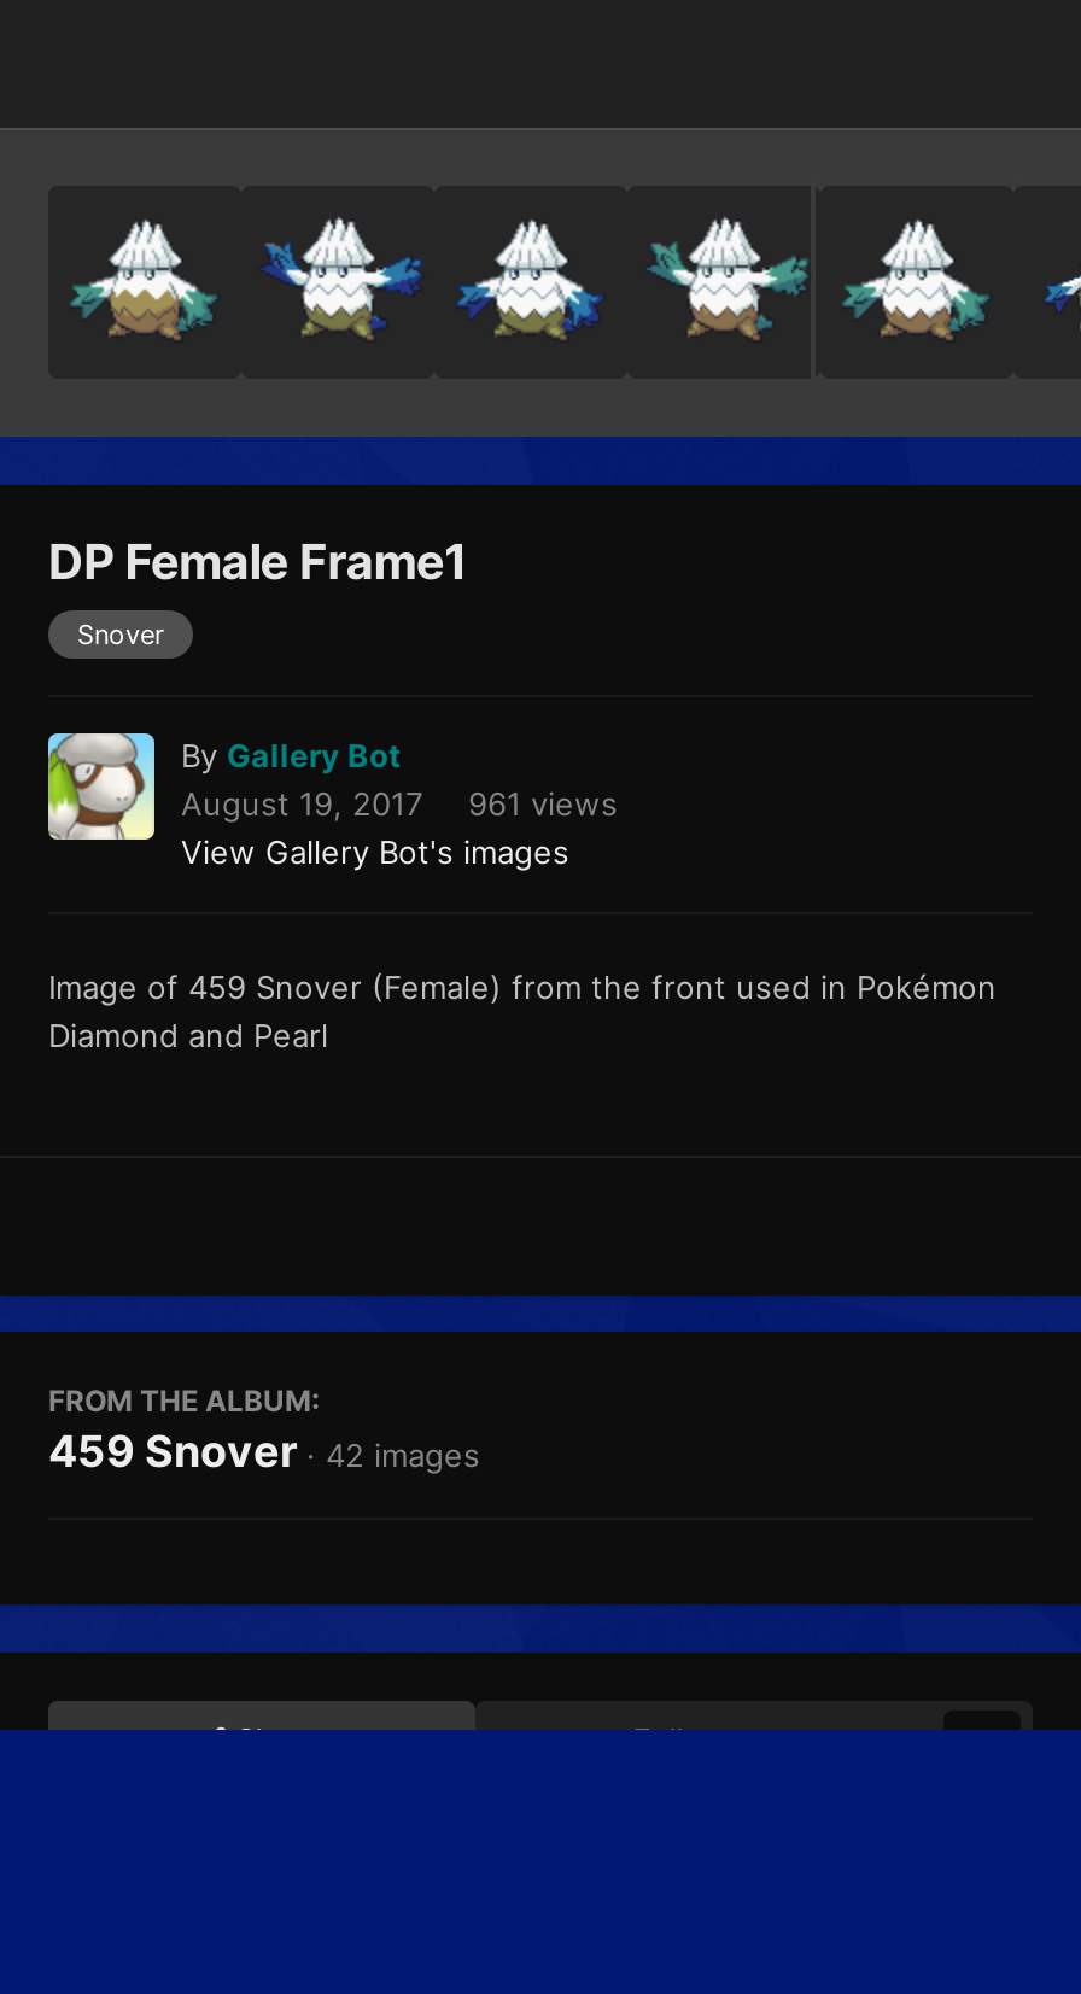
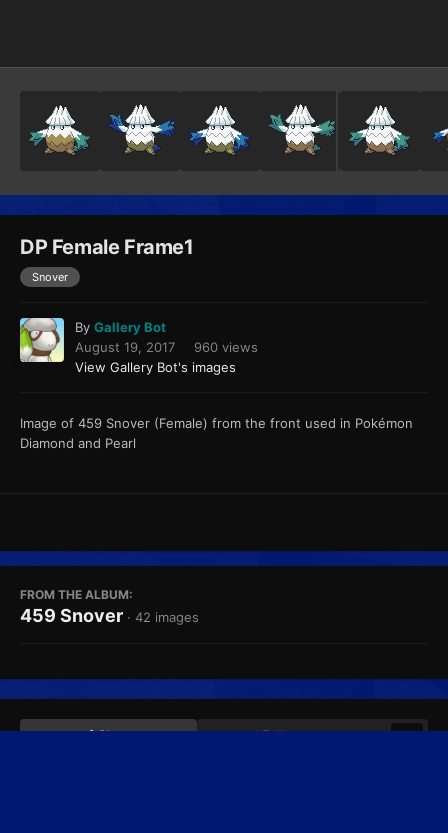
- August 19, 2017 961 views
+ August 19, 2017 960 views
